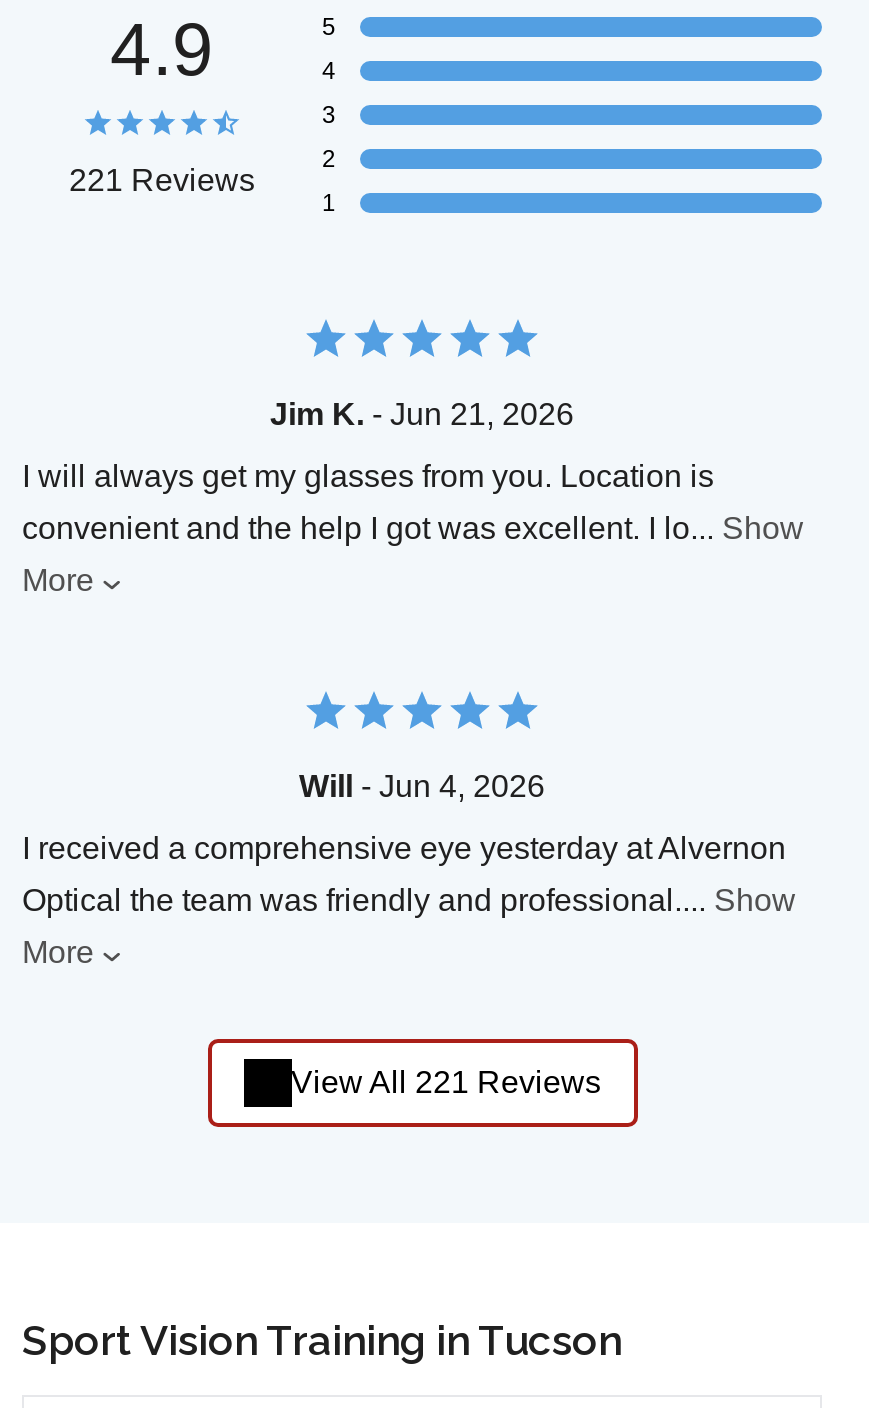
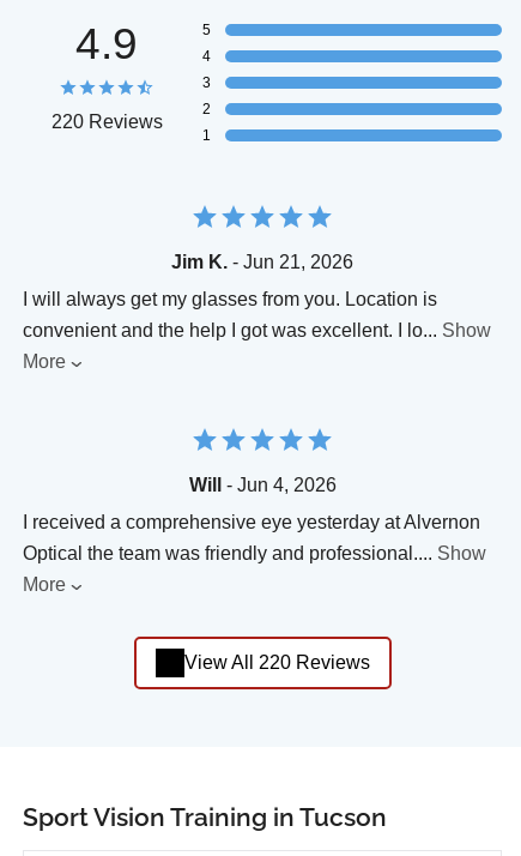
- 221 Reviews
+ 220 Reviews

- View All 221 Reviews
+ View All 220 Reviews
